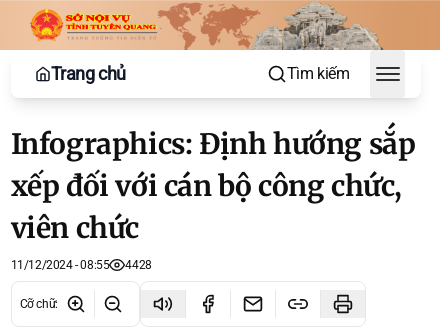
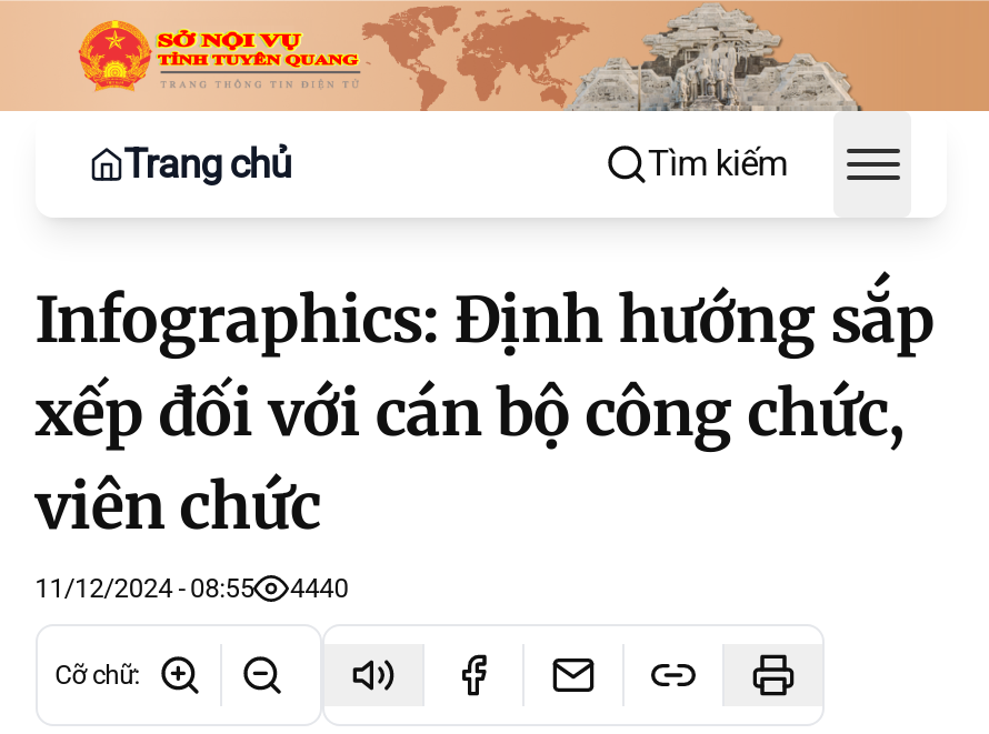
- 11/12/2024 - 08:55 4428
+ 11/12/2024 - 08:55 4440
